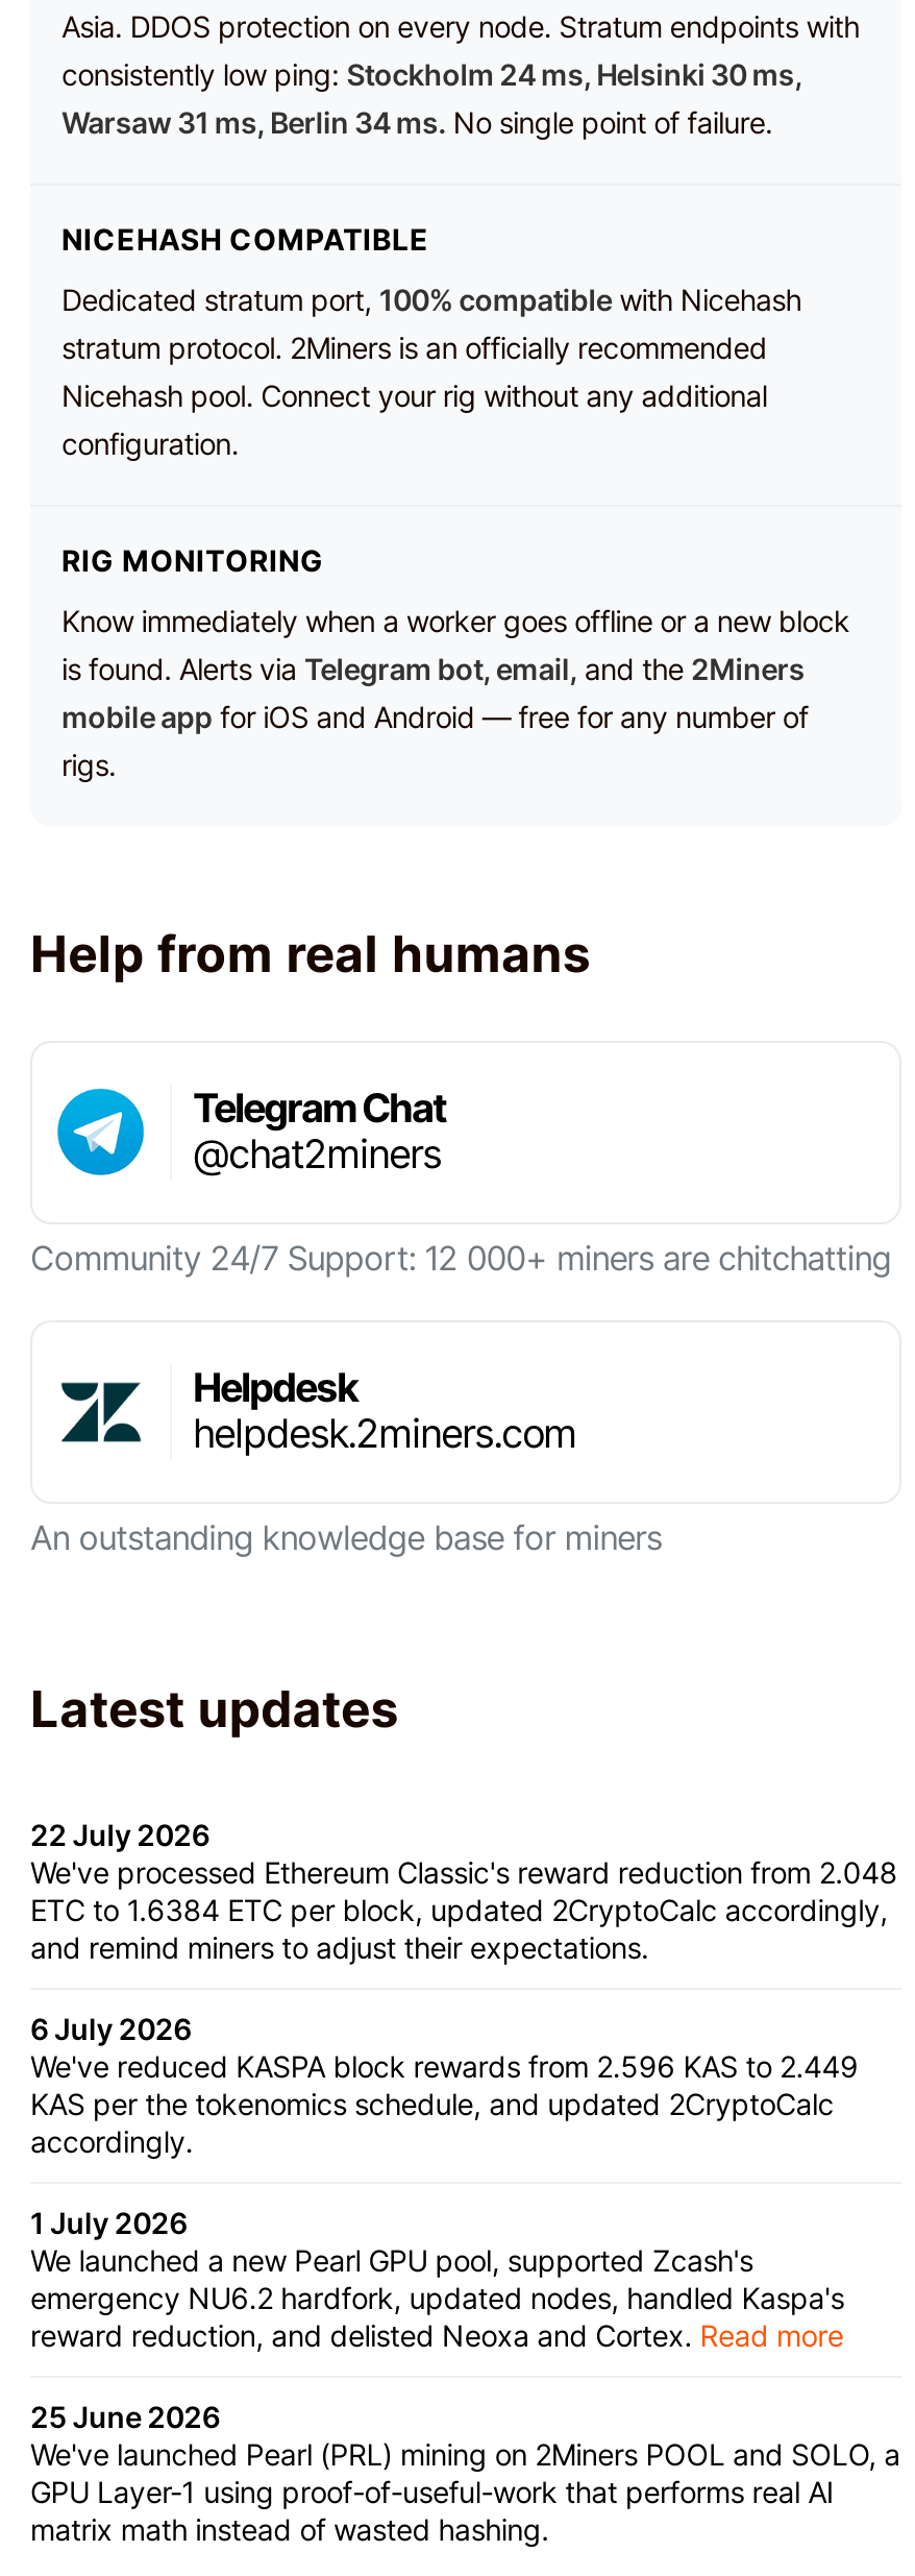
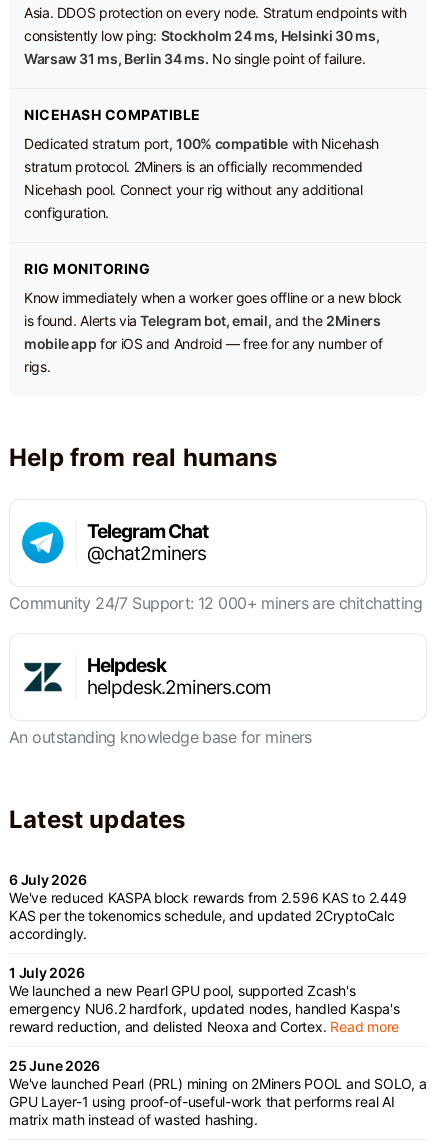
- 22 July 2026
- We've processed Ethereum Classic's reward reduction from 2.048
- ETC to 1.6384 ETC per block, updated 2CryptoCalc accordingly,
- and remind miners to adjust their expectations.
